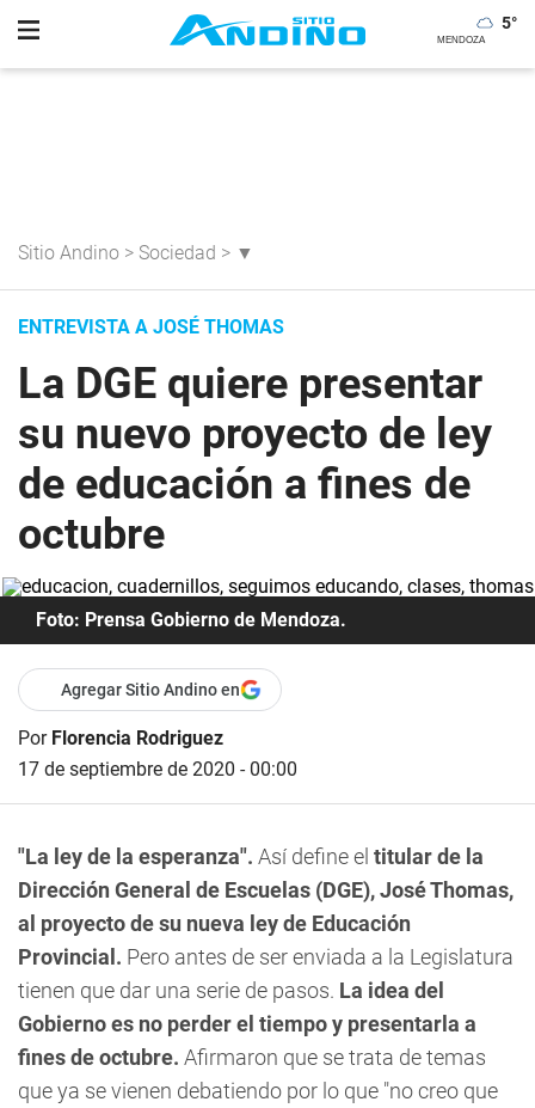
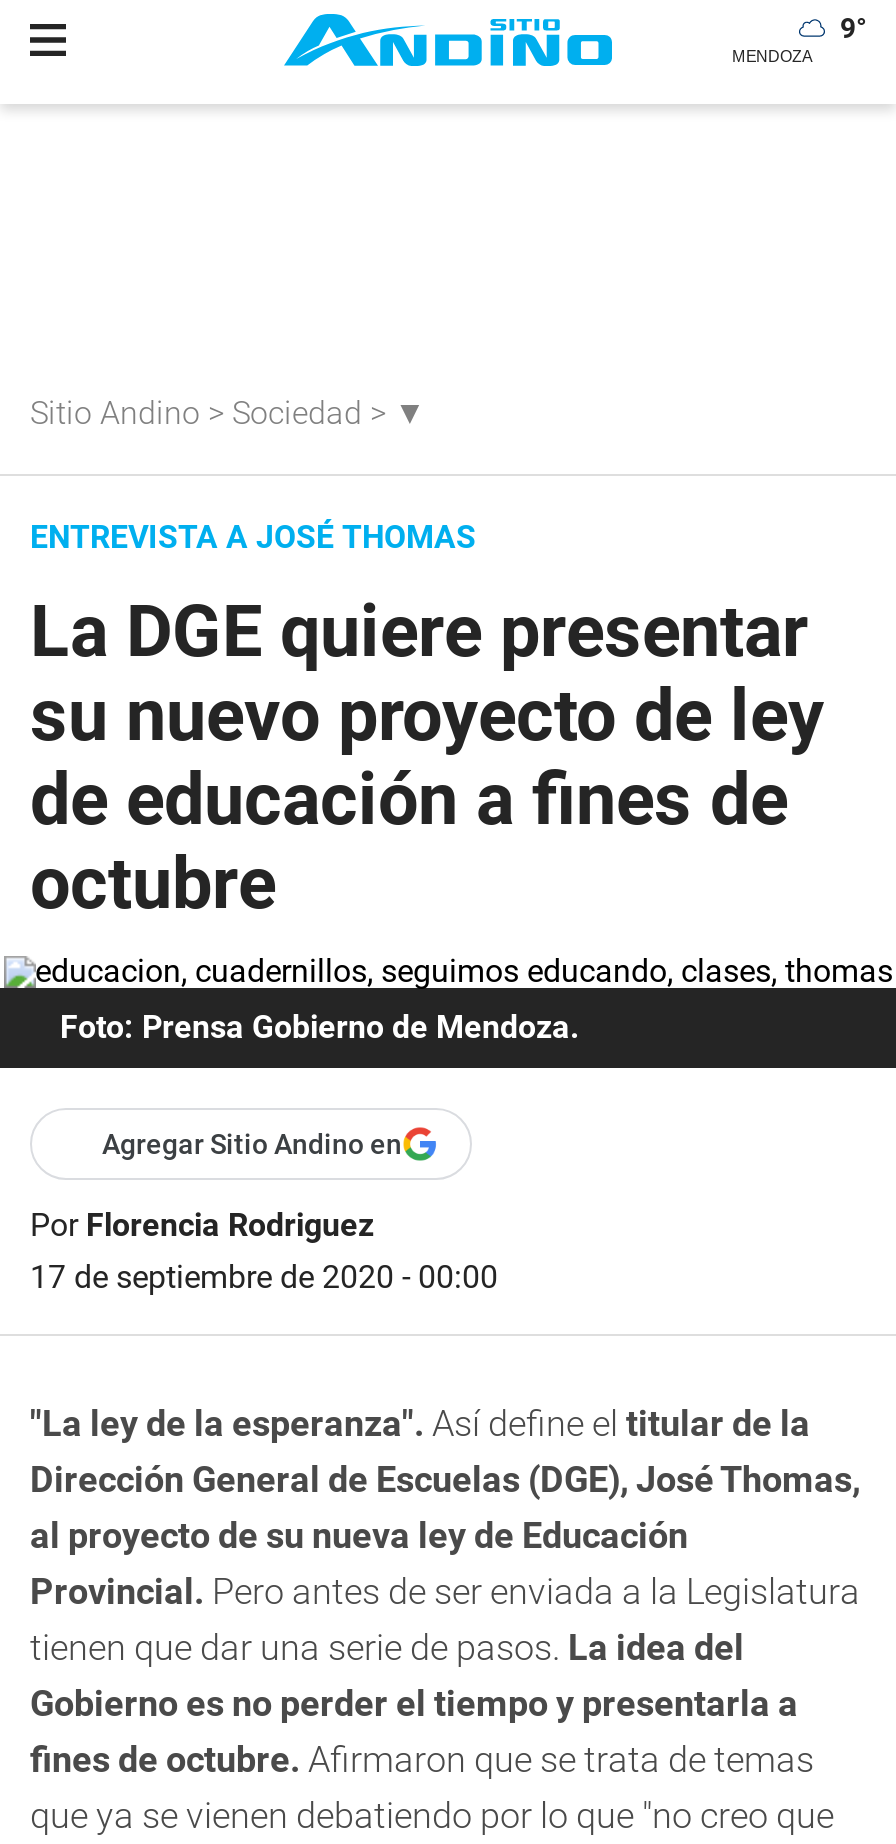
- 5°
+ 9°
